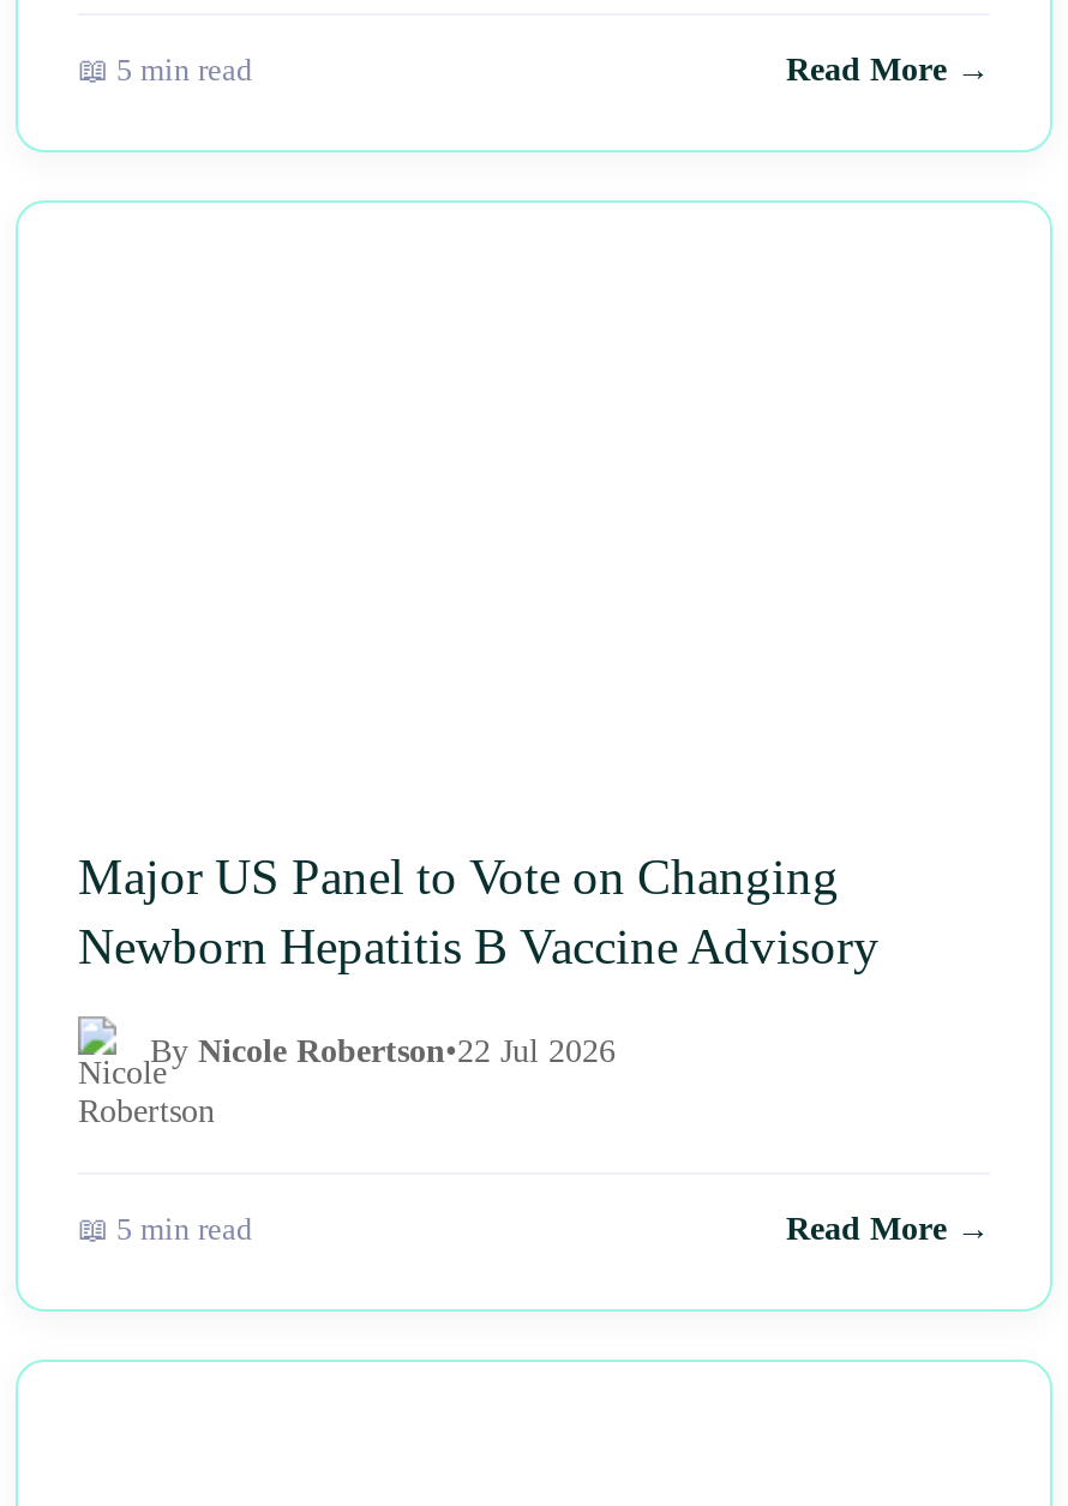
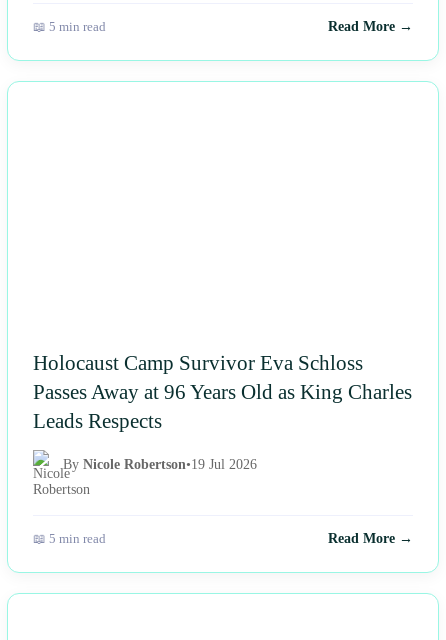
- Major US Panel to Vote on Changing
- Newborn Hepatitis B Vaccine Advisory
+ Holocaust Camp Survivor Eva Schloss
+ Passes Away at 96 Years Old as King Charles
+ Leads Respects

- By Nicole Robertson•22 Jul 2026
+ By Nicole Robertson•19 Jul 2026
